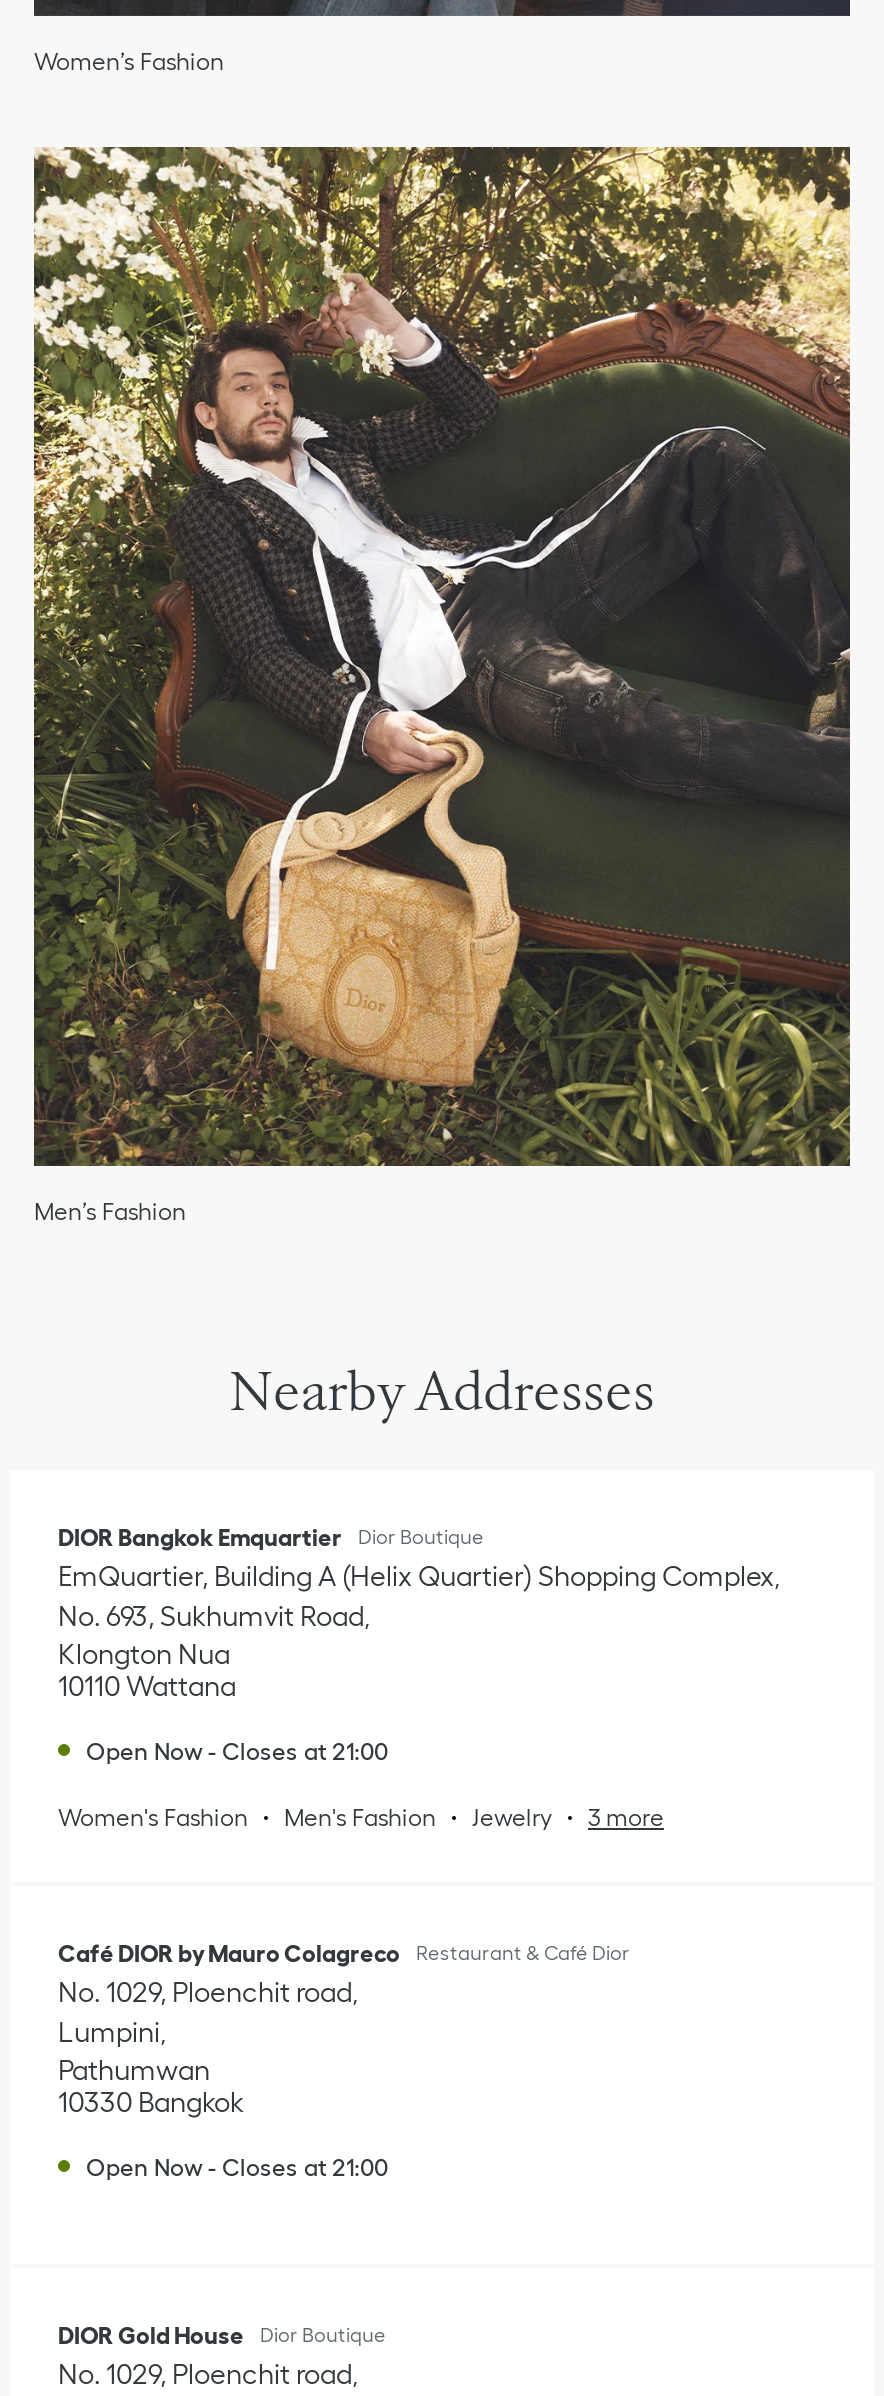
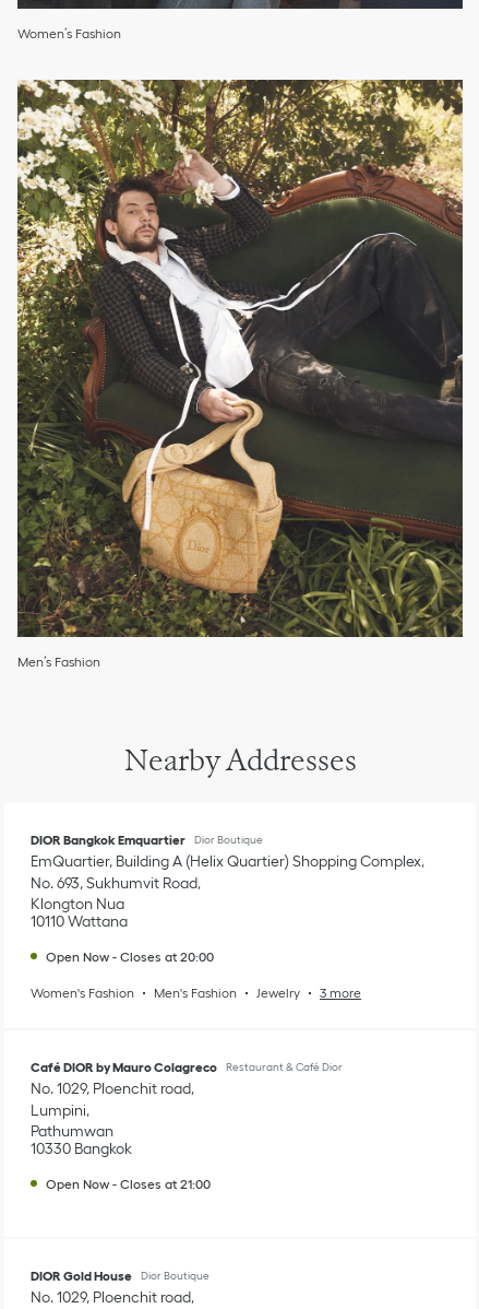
- Open Now - Closes at 21:00
+ Open Now - Closes at 20:00
